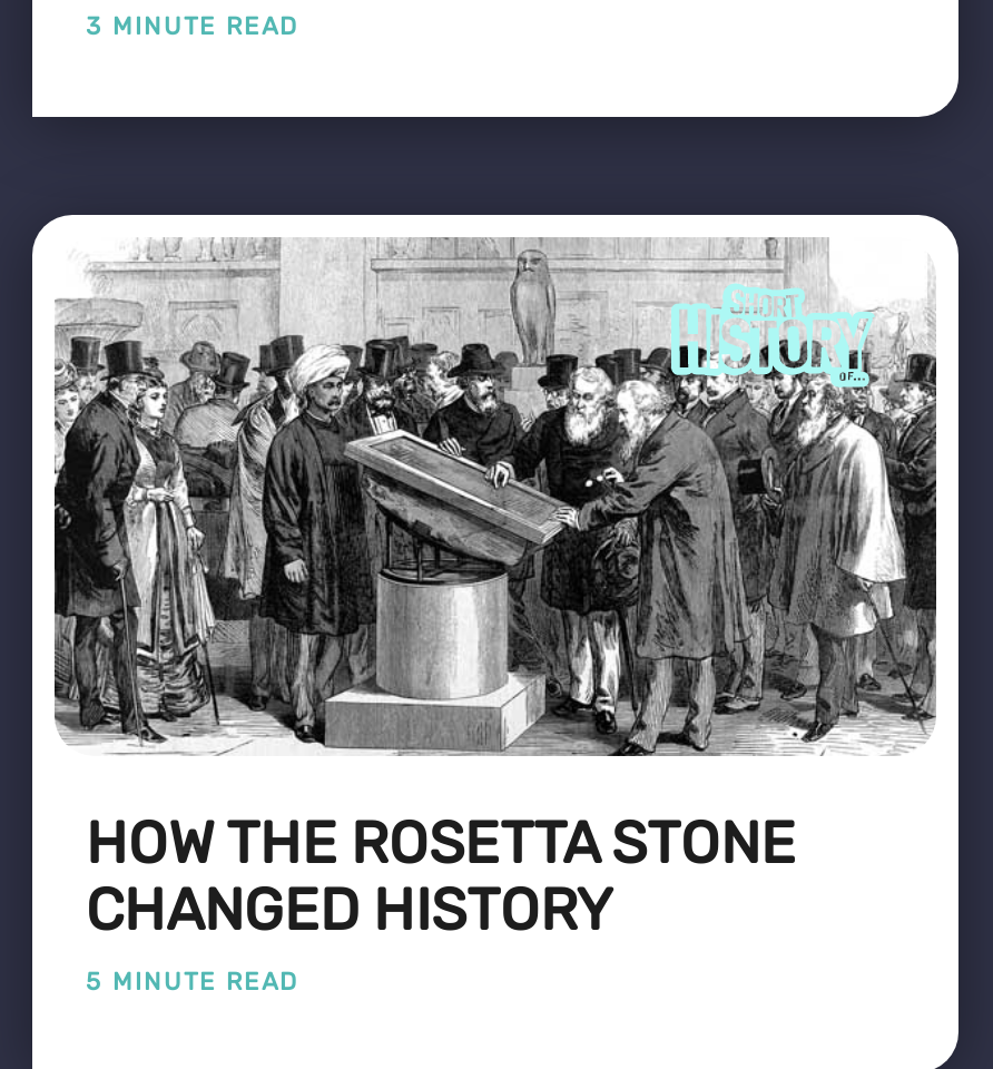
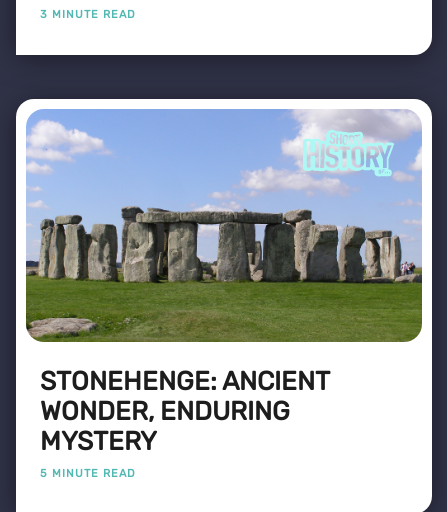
- [image]
- HOW THE ROSETTA STONE
- CHANGED HISTORY
+ [image]
+ STONEHENGE: ANCIENT
+ WONDER, ENDURING
+ MYSTERY
